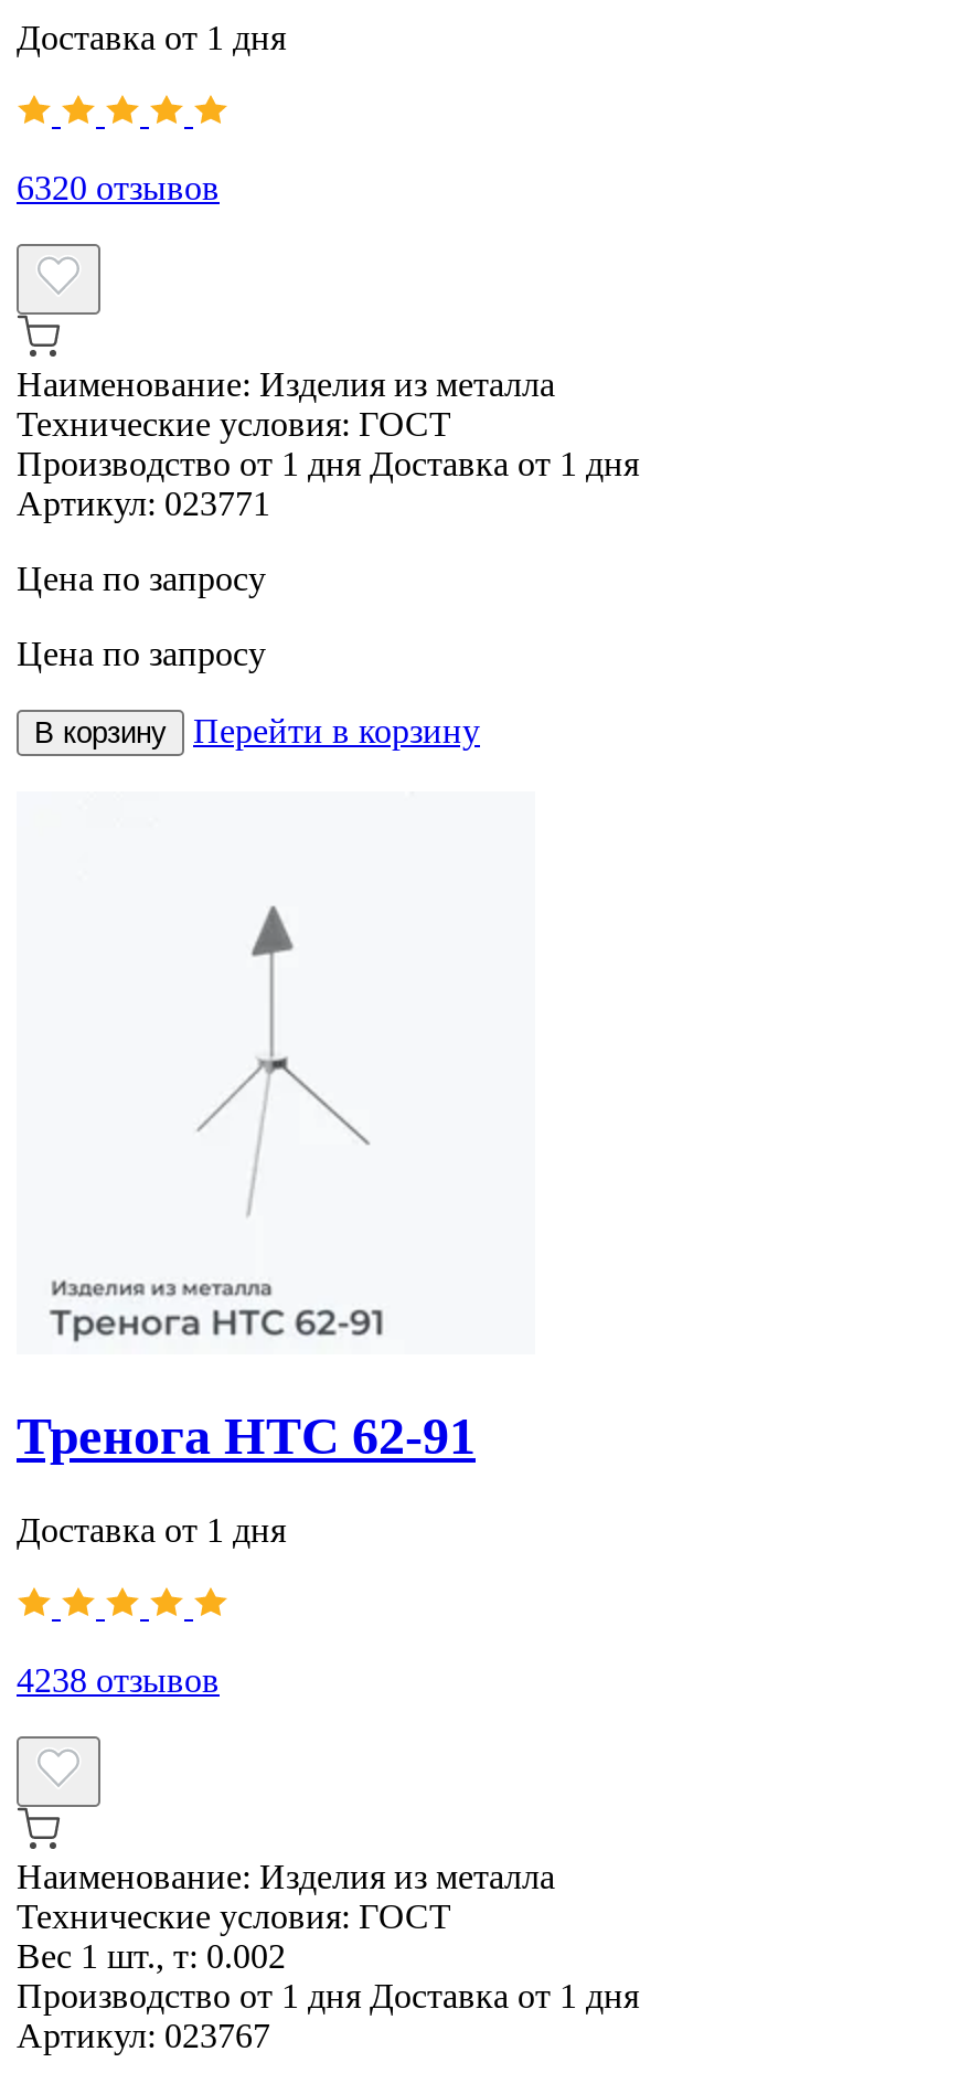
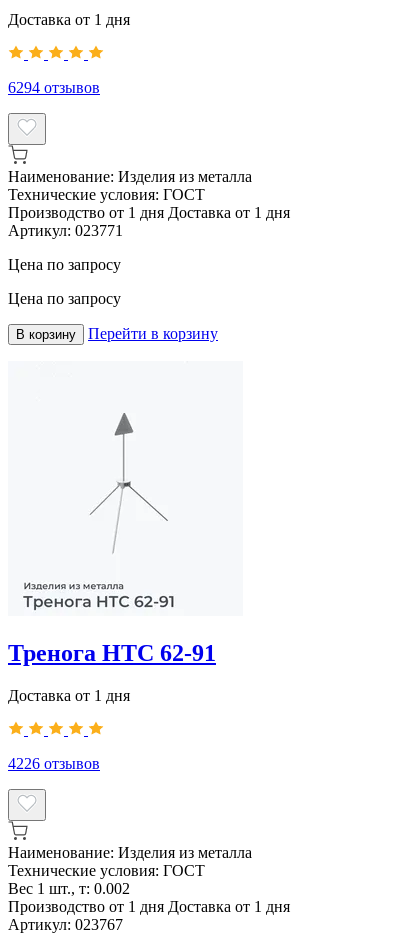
- 6320 отзывов
+ 6294 отзывов

- 4238 отзывов
+ 4226 отзывов
